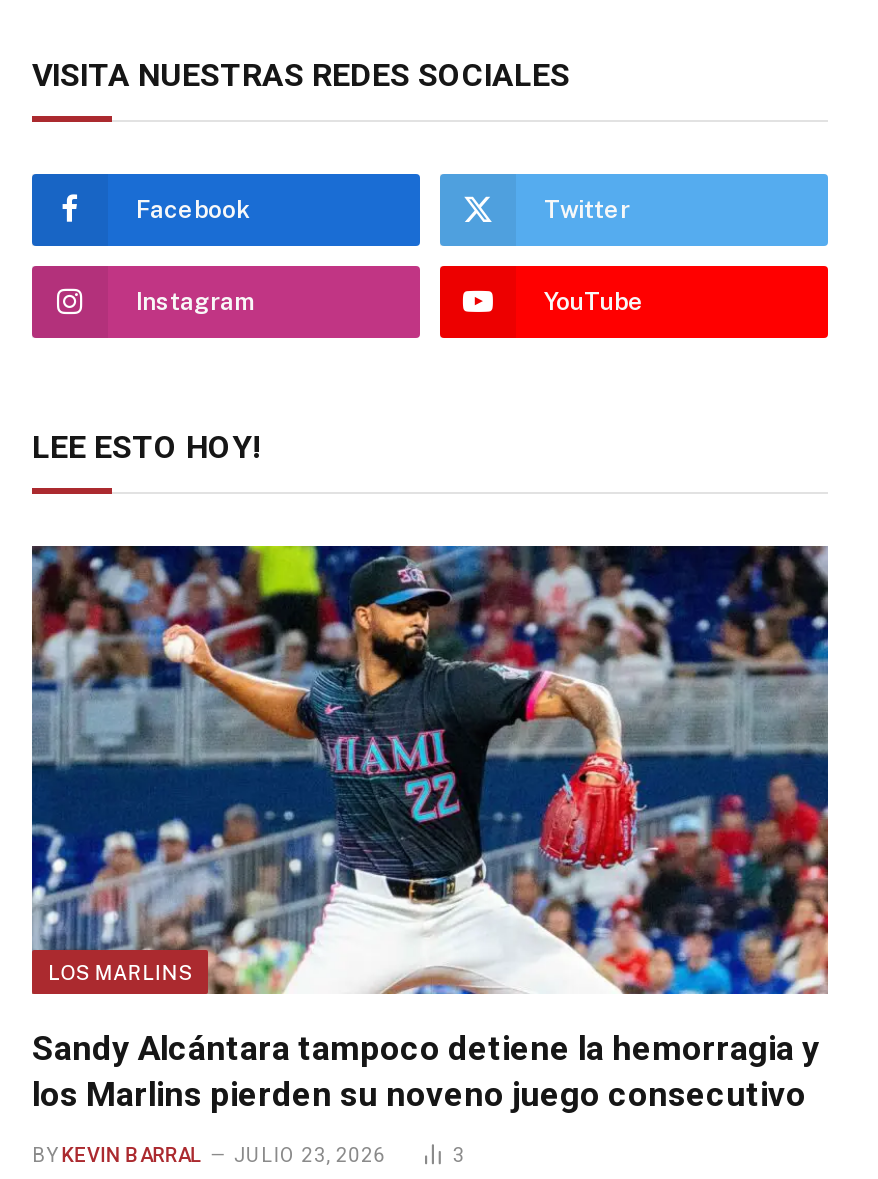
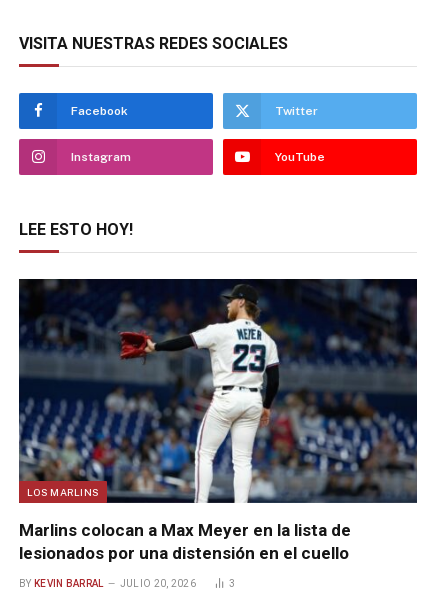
- [image]
- Sandy Alcántara tampoco detiene la hemorragia y
- los Marlins pierden su noveno juego consecutivo
+ [image]
+ Marlins colocan a Max Meyer en la lista de
+ lesionados por una distensión en el cuello

- BY KEVIN BARRAL JULIO 23, 2026
+ BY KEVIN BARRAL JULIO 20, 2026
